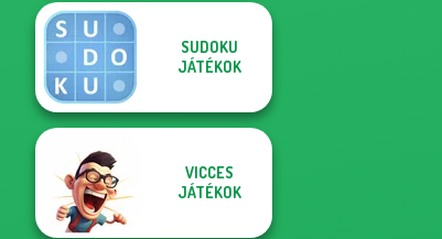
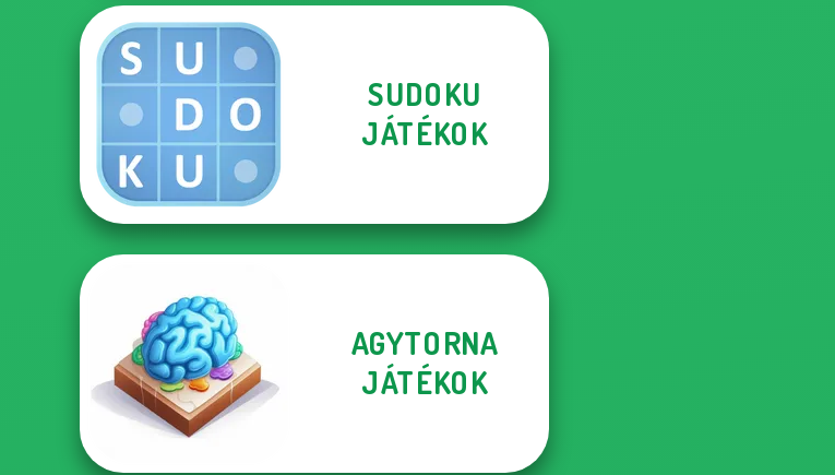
- [image]
+ [image]

- VICCES
+ AGYTORNA
